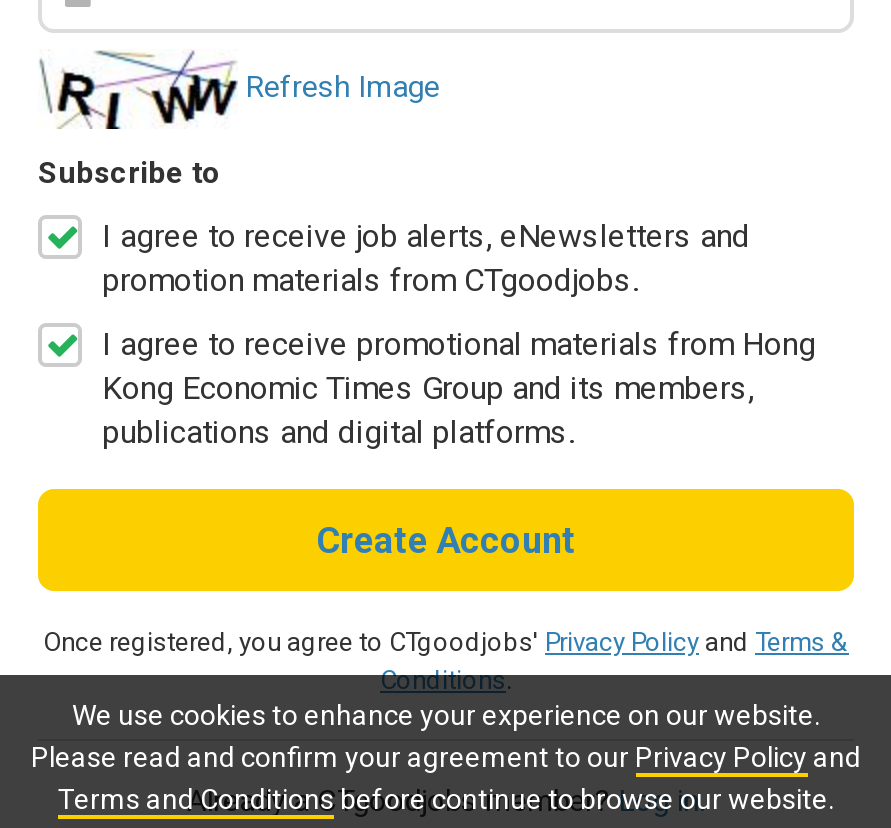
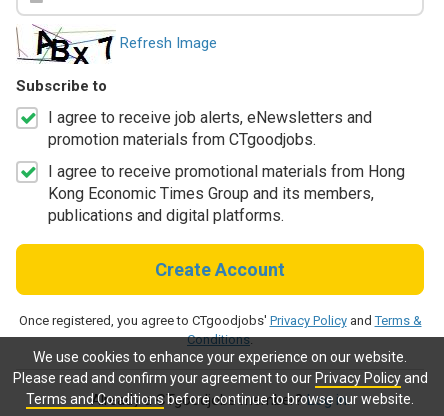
- [image]
+ [image]
